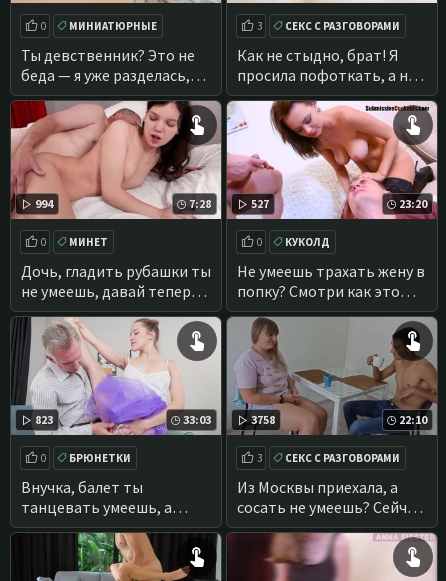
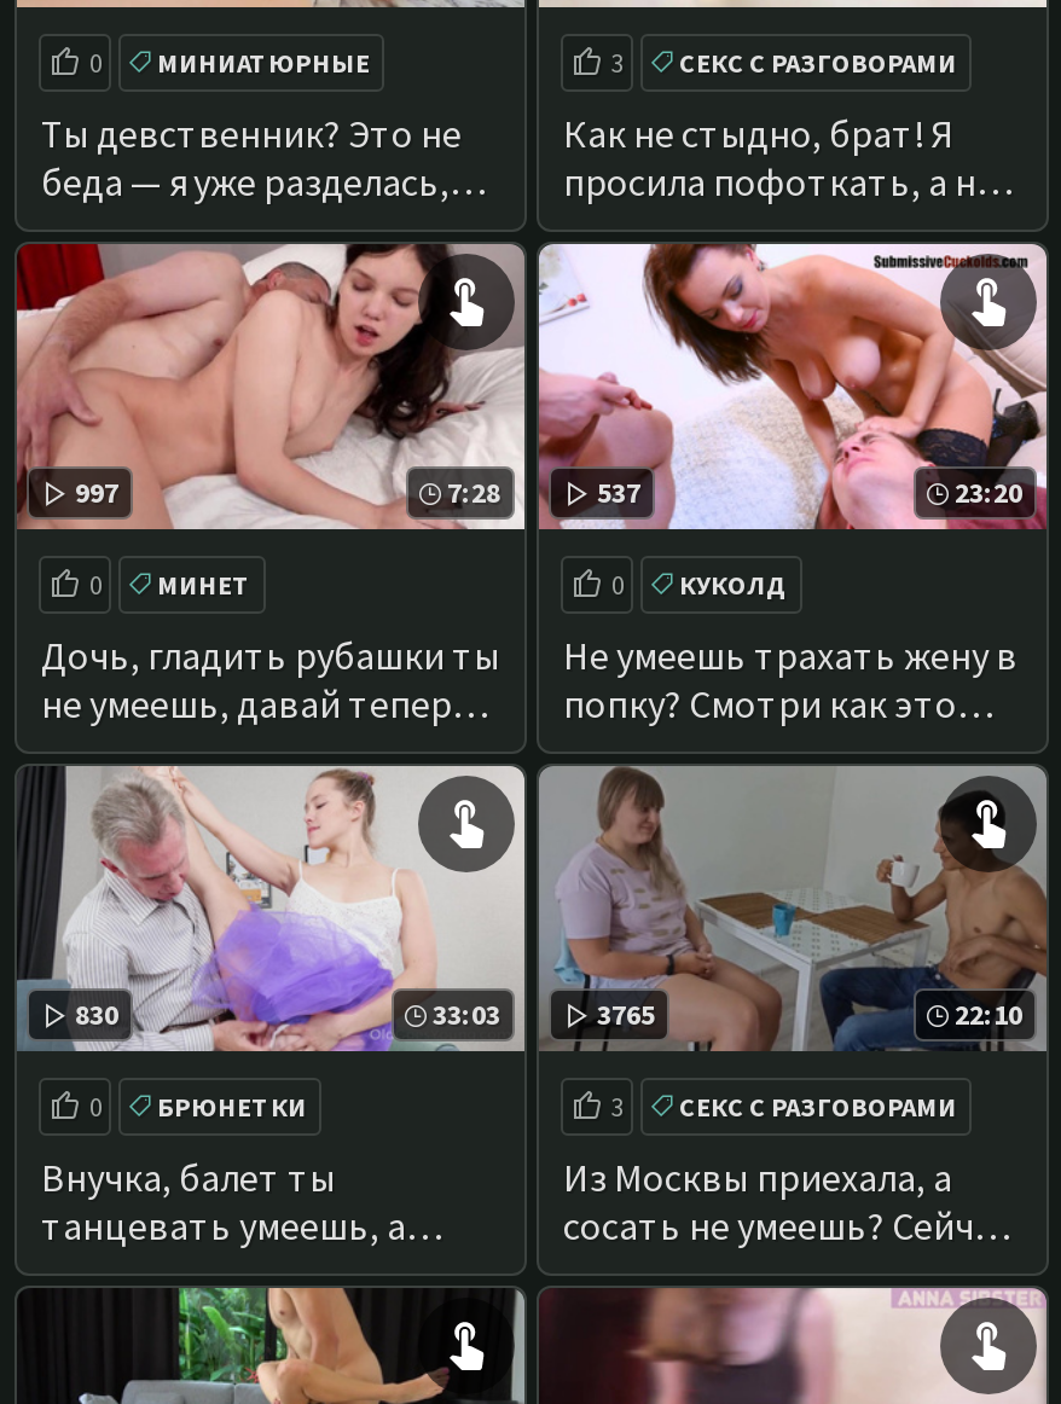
- 994
+ 997

- 527
+ 537

- 823
+ 830

- 3758
+ 3765
